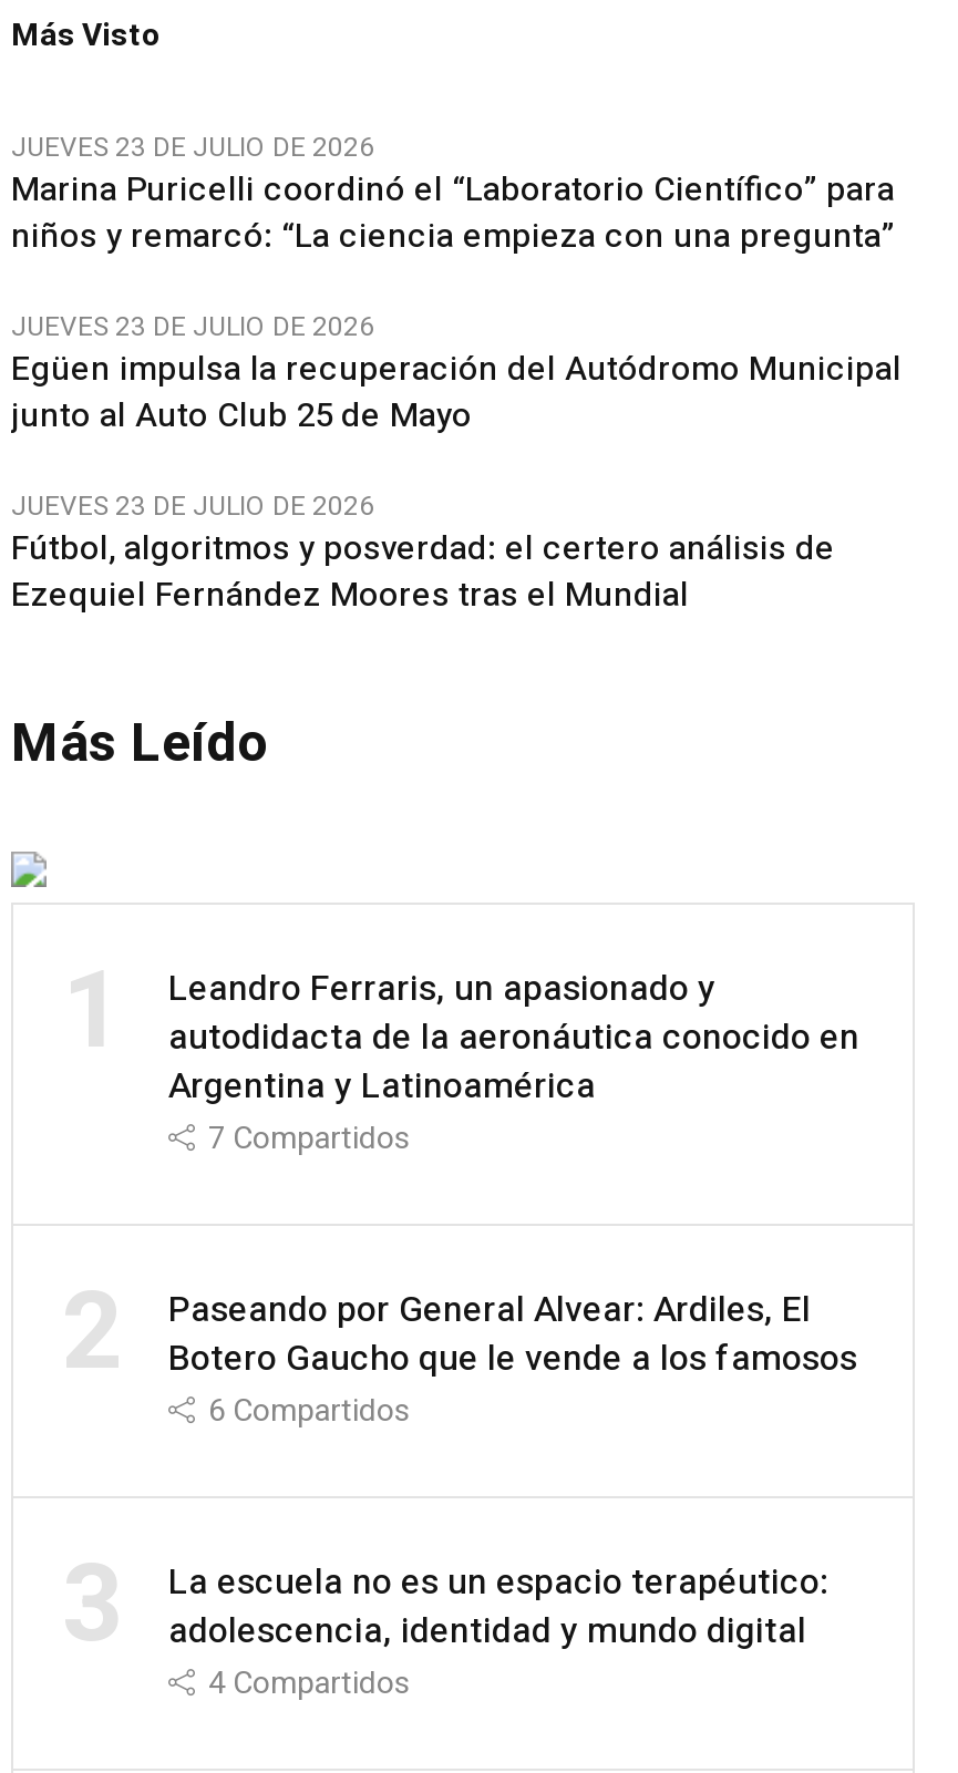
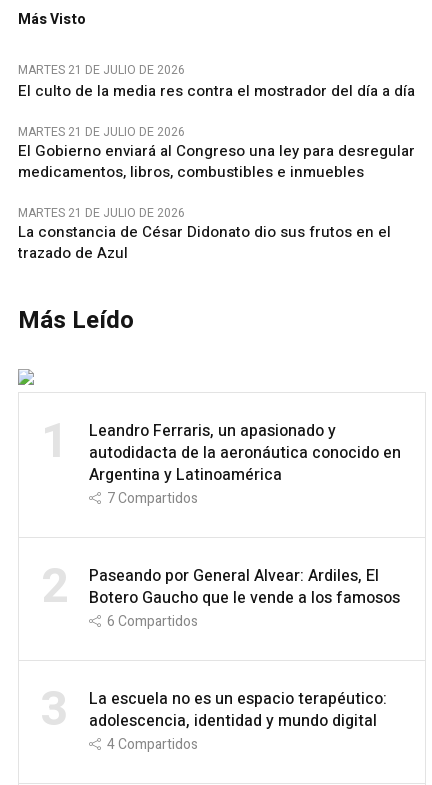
- JUEVES 23 DE JULIO DE 2026
- Marina Puricelli coordinó el “Laboratorio Científico” para
- niños y remarcó: “La ciencia empieza con una pregunta”
+ MARTES 21 DE JULIO DE 2026
+ El culto de la media res contra el mostrador del día a día

- JUEVES 23 DE JULIO DE 2026
- Egüen impulsa la recuperación del Autódromo Municipal
- junto al Auto Club 25 de Mayo
+ MARTES 21 DE JULIO DE 2026
+ El Gobierno enviará al Congreso una ley para desregular
+ medicamentos, libros, combustibles e inmuebles

- JUEVES 23 DE JULIO DE 2026
- Fútbol, algoritmos y posverdad: el certero análisis de
- Ezequiel Fernández Moores tras el Mundial
+ MARTES 21 DE JULIO DE 2026
+ La constancia de César Didonato dio sus frutos en el
+ trazado de Azul
